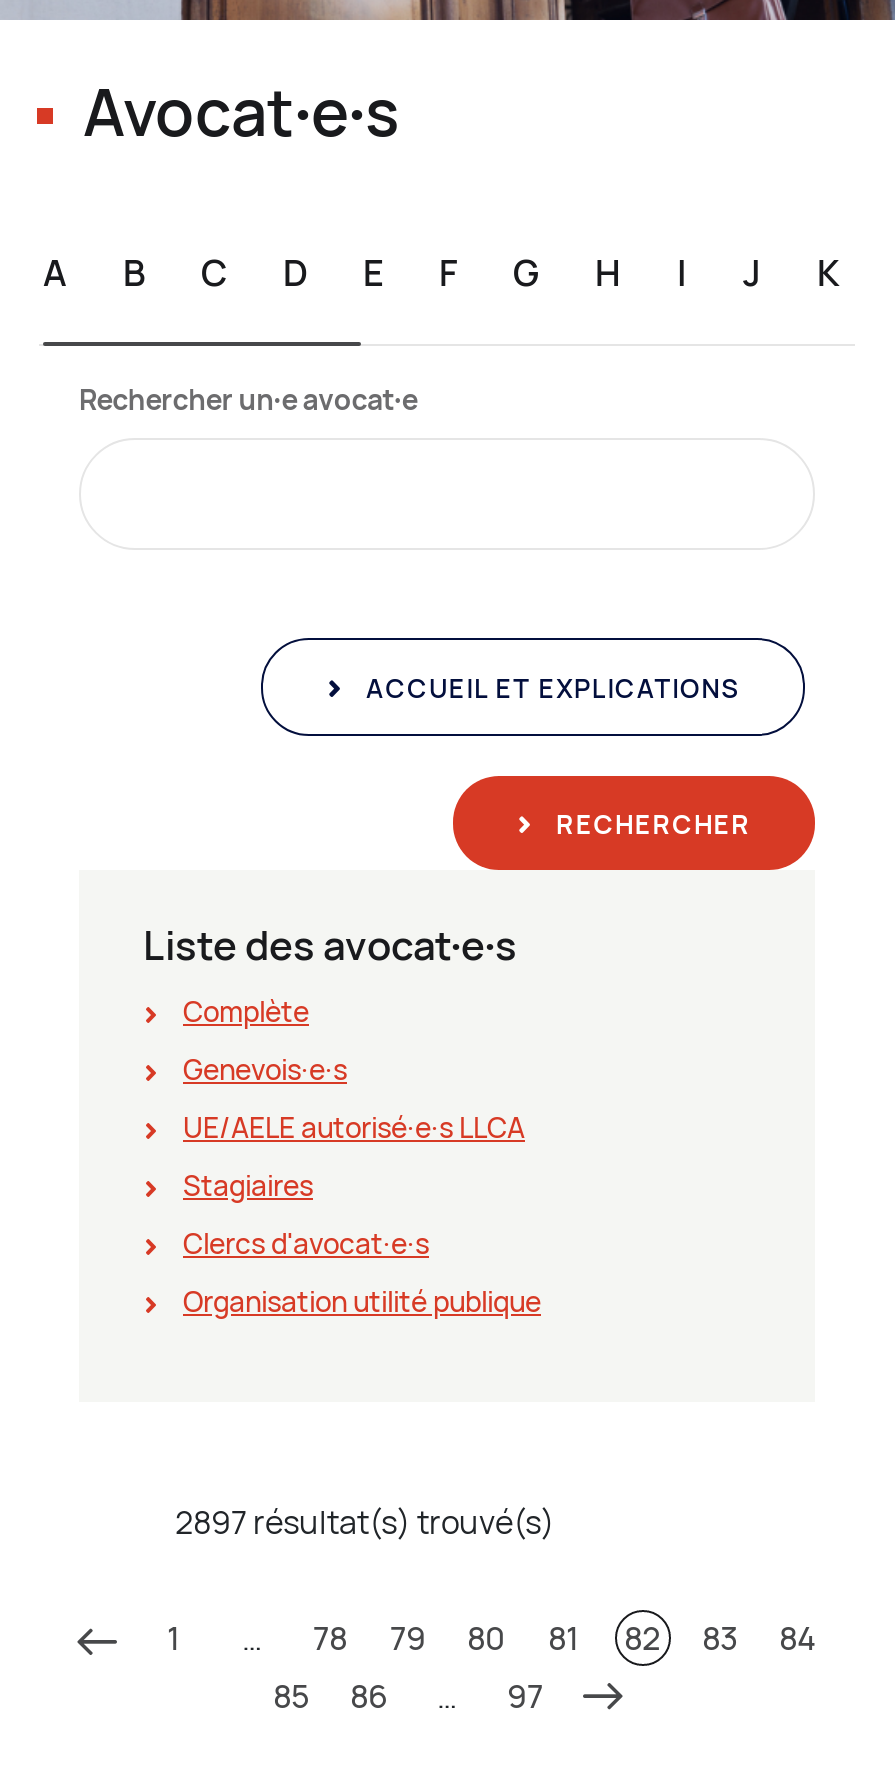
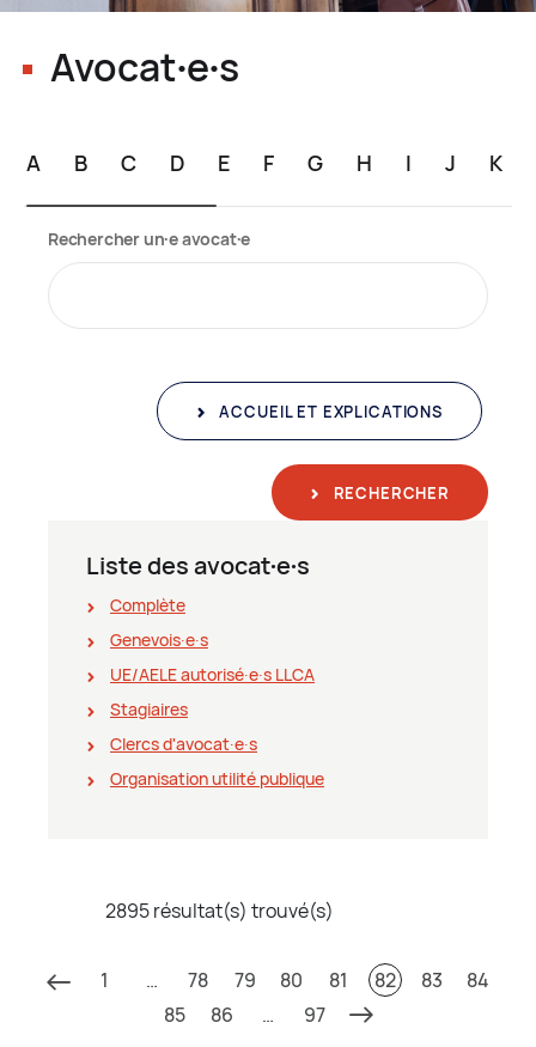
- 2897 résultat(s) trouvé(s)
+ 2895 résultat(s) trouvé(s)
